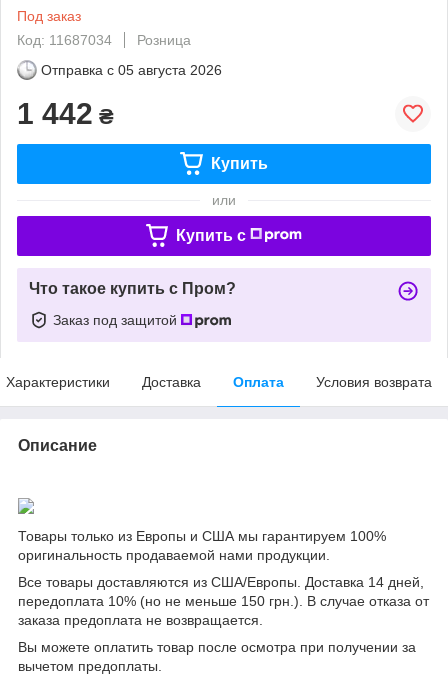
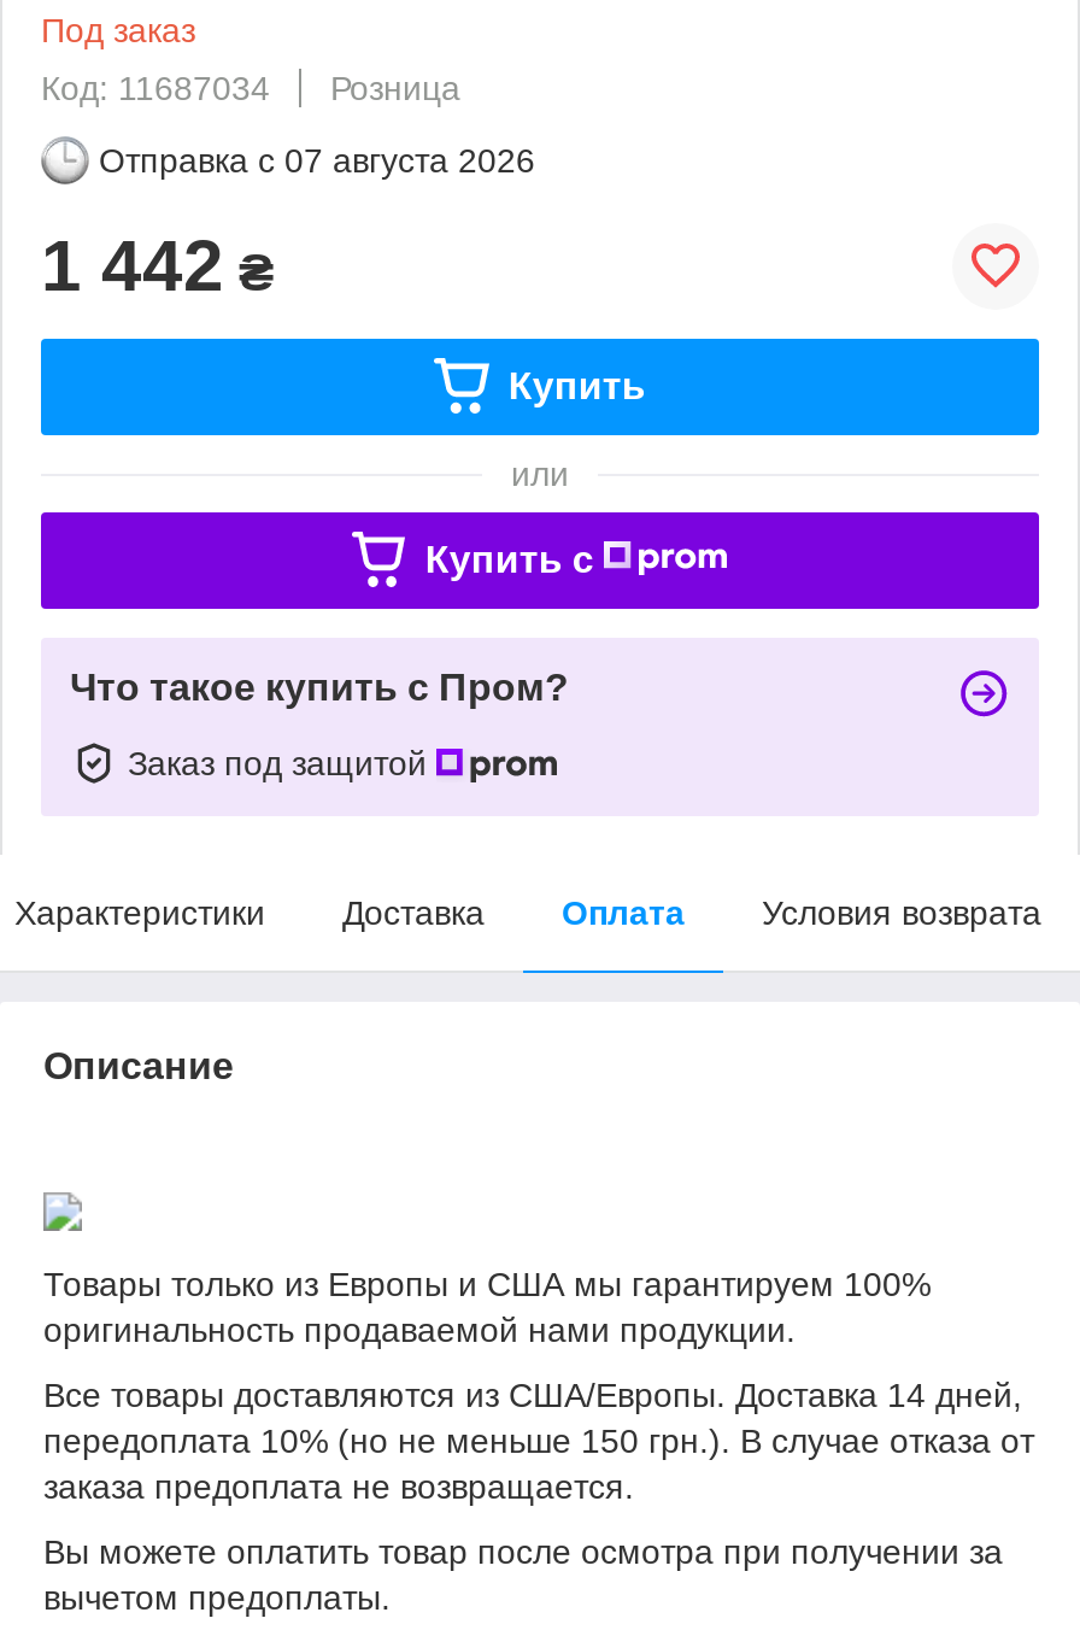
- Отправка с 05 августа 2026
+ Отправка с 07 августа 2026
